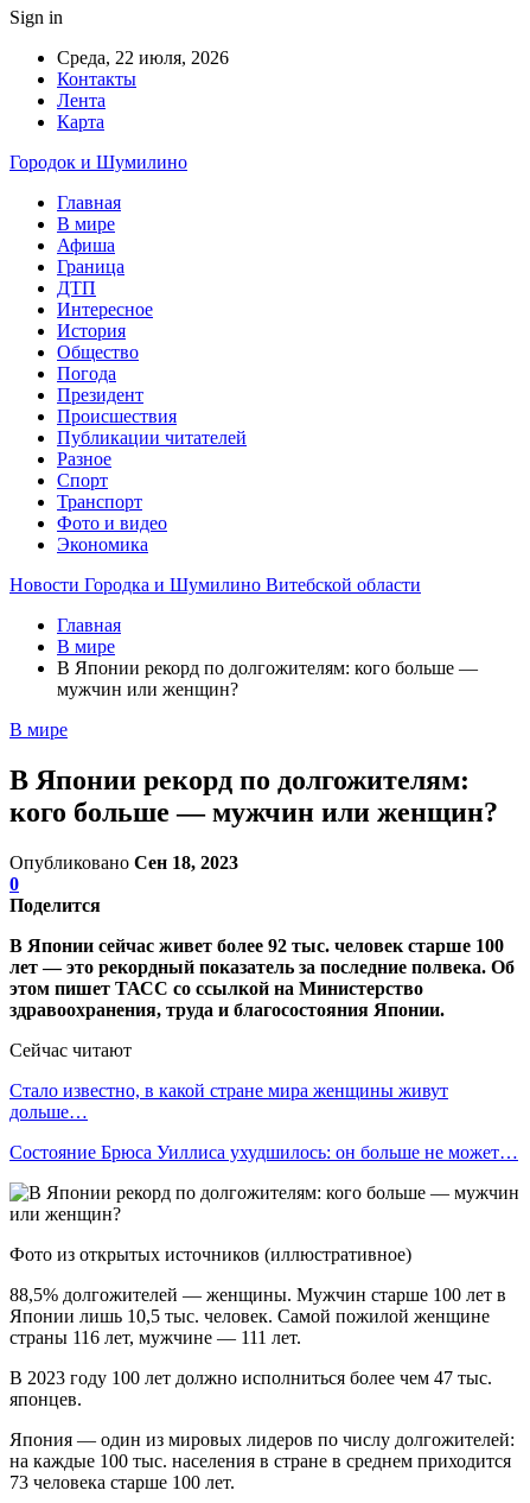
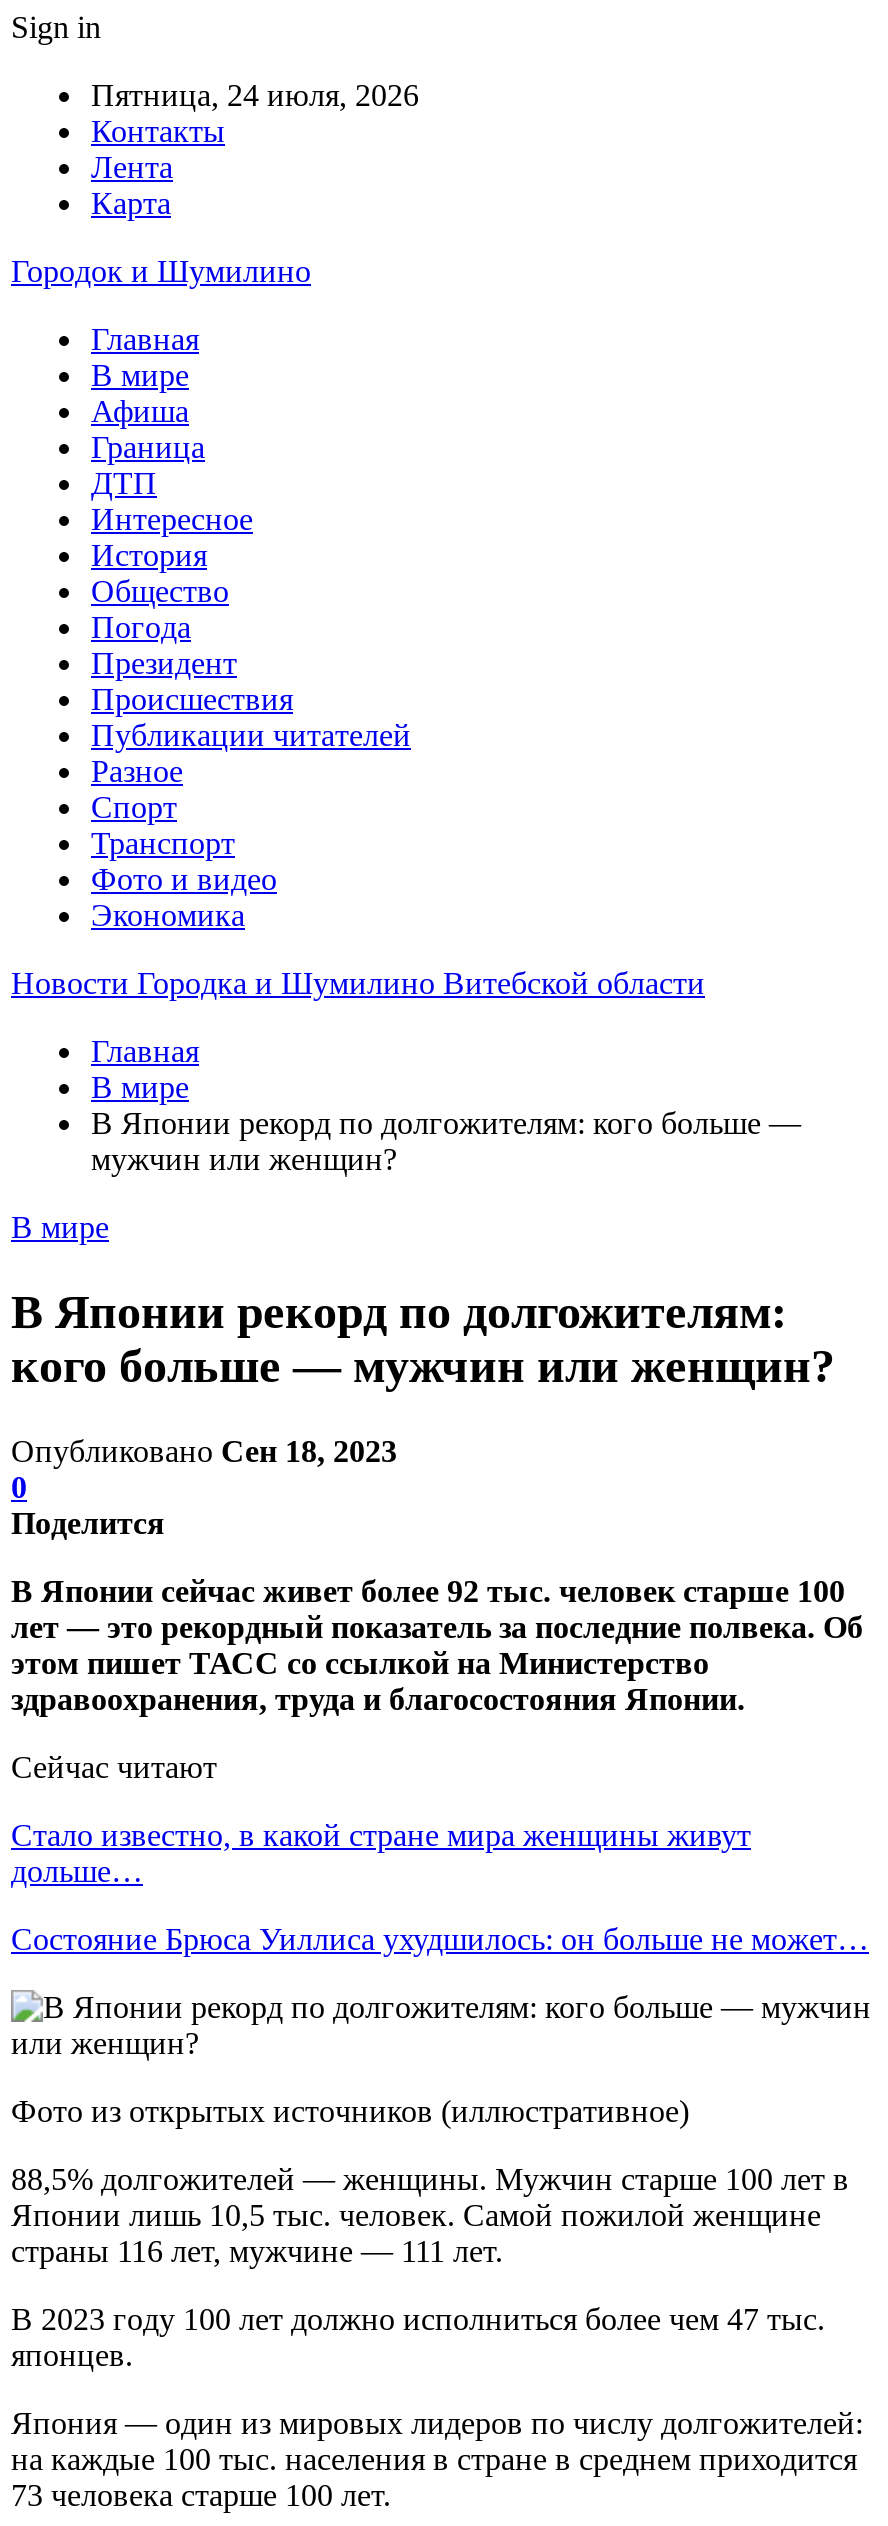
- Среда, 22 июля, 2026
+ Пятница, 24 июля, 2026
